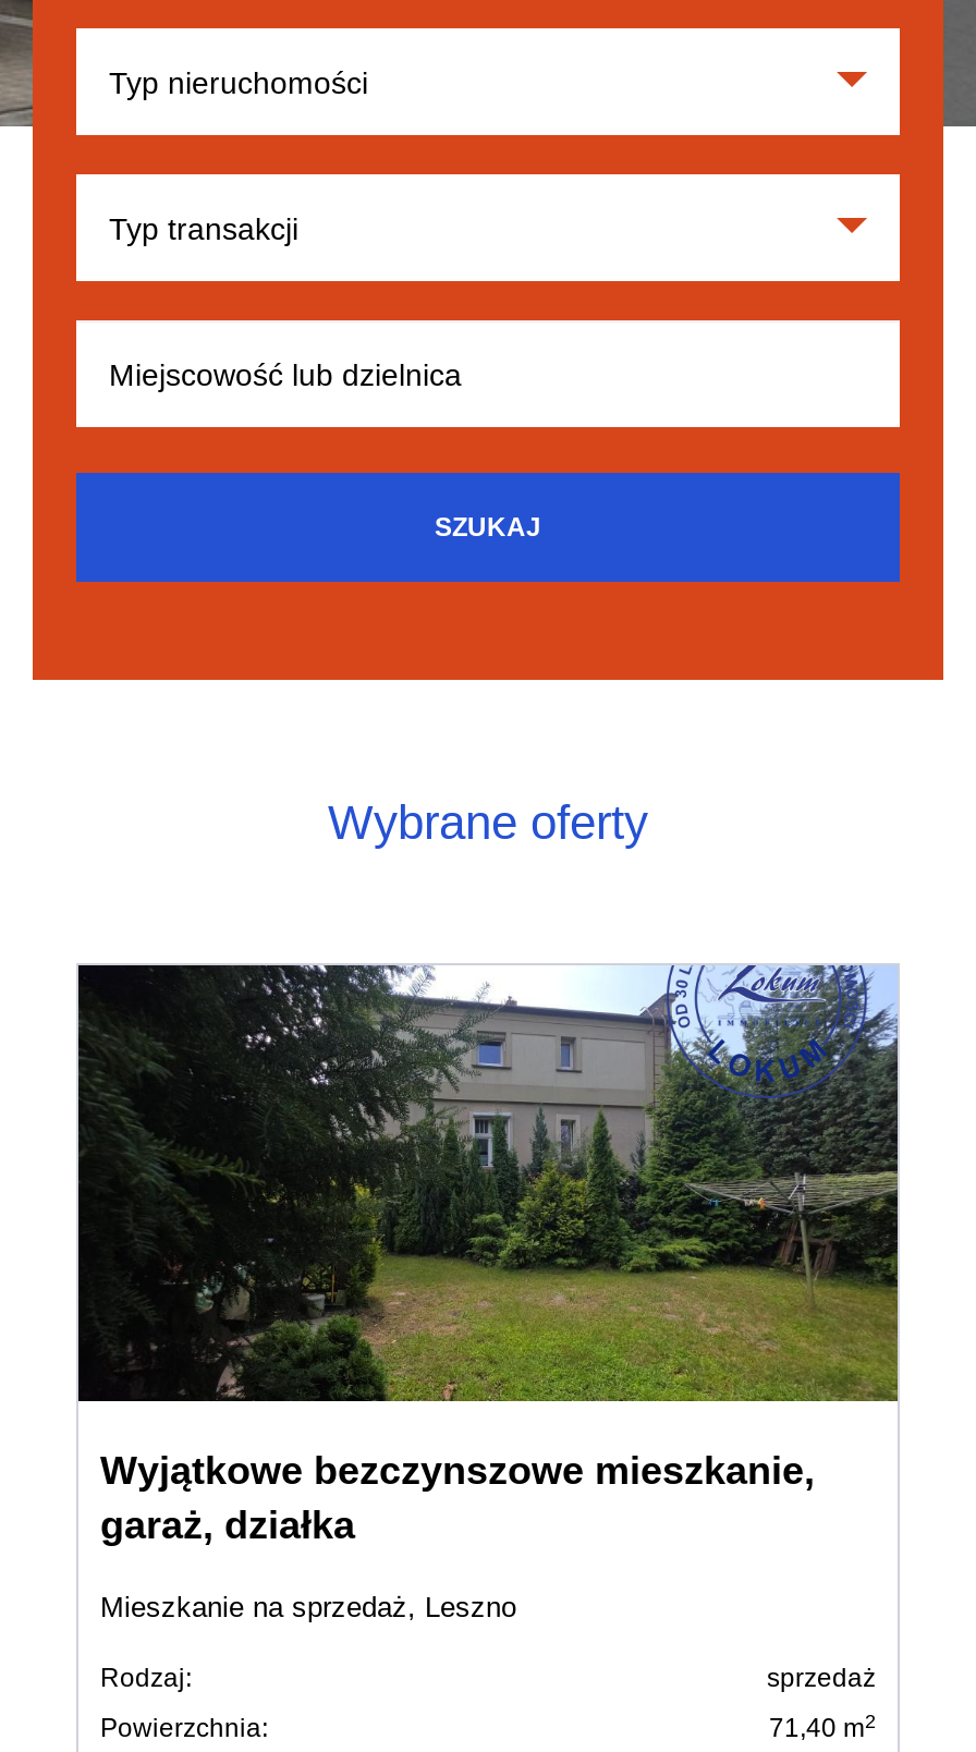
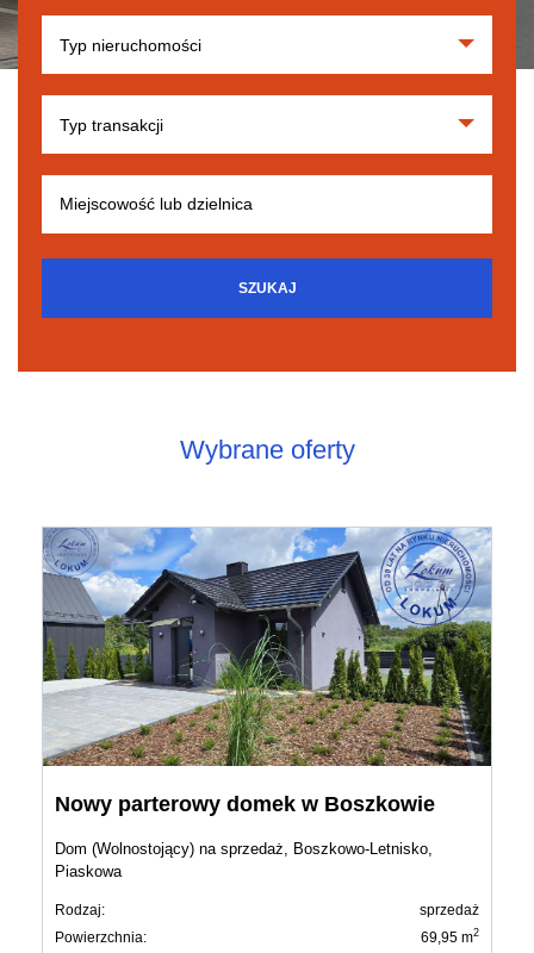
- [image]
- Wyjątkowe bezczynszowe mieszkanie,
- garaż, działka
+ [image]
+ Nowy parterowy domek w Boszkowie

- Mieszkanie na sprzedaż, Leszno
+ Dom (Wolnostojący) na sprzedaż, Boszkowo-Letnisko,
+ Piaskowa

- 71,40 m2
+ 69,95 m2
